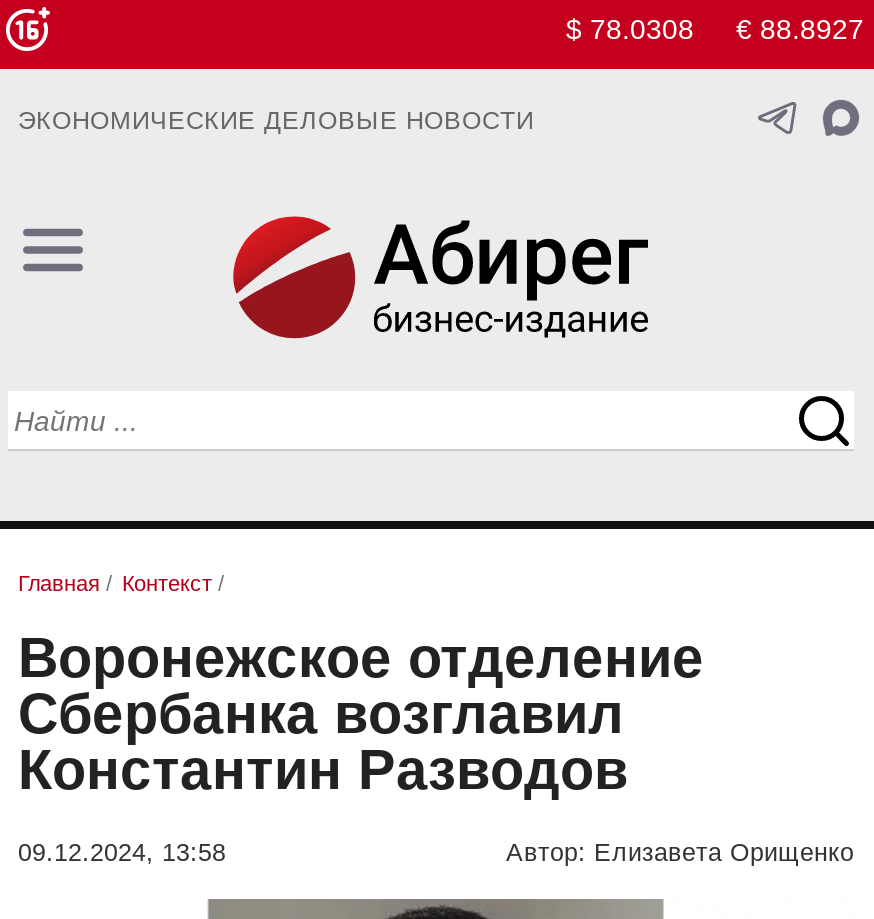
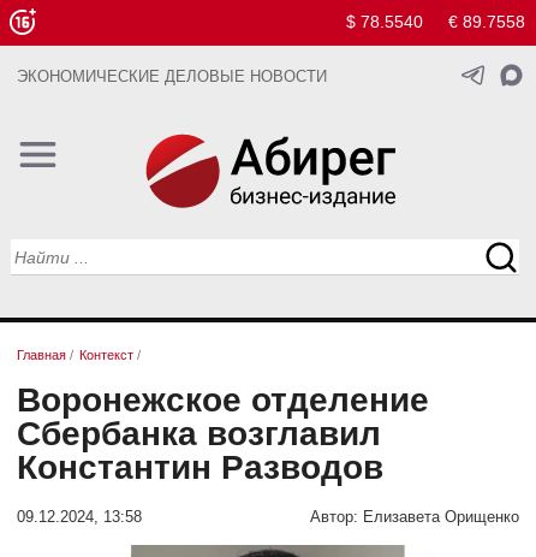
- $ 78.0308
+ $ 78.5540

- € 88.8927
+ € 89.7558
